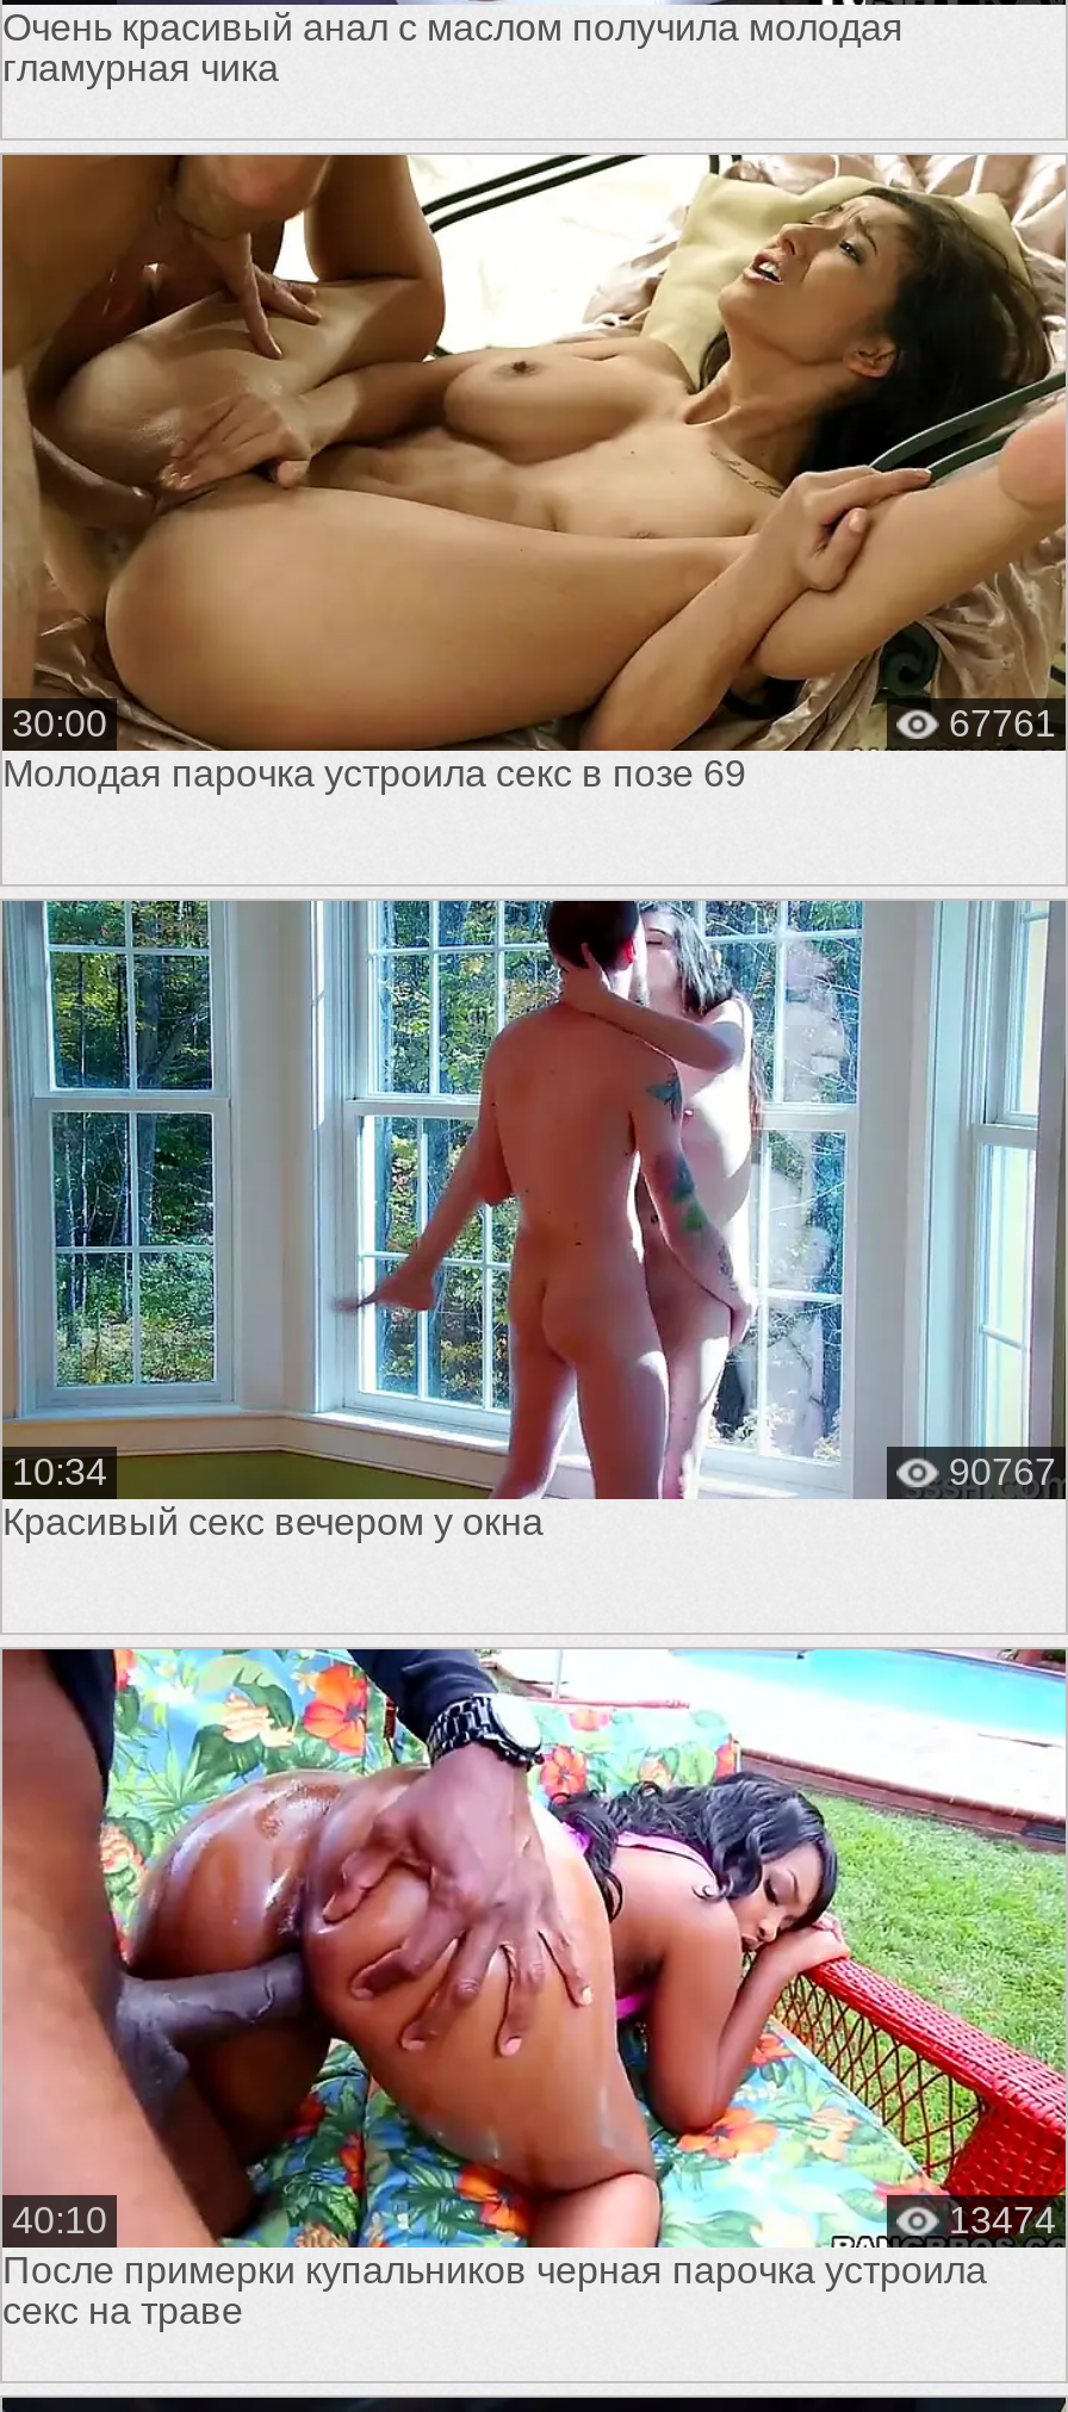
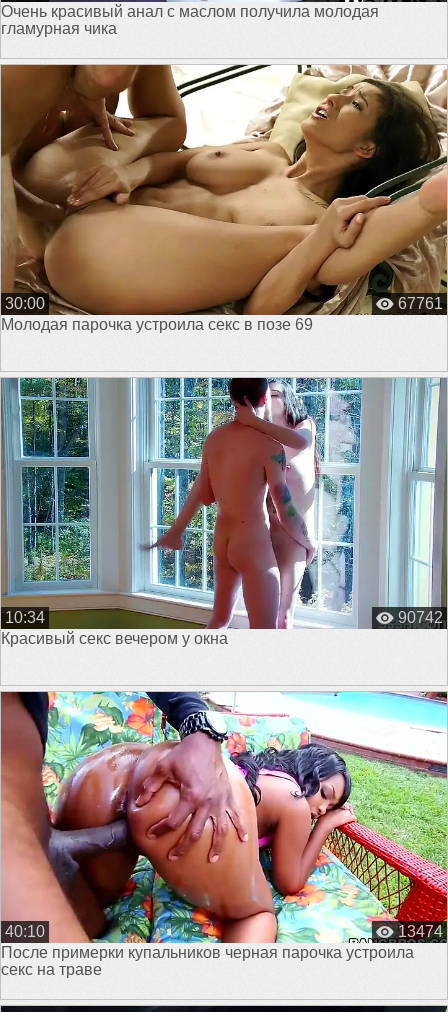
- 90767
+ 90742
